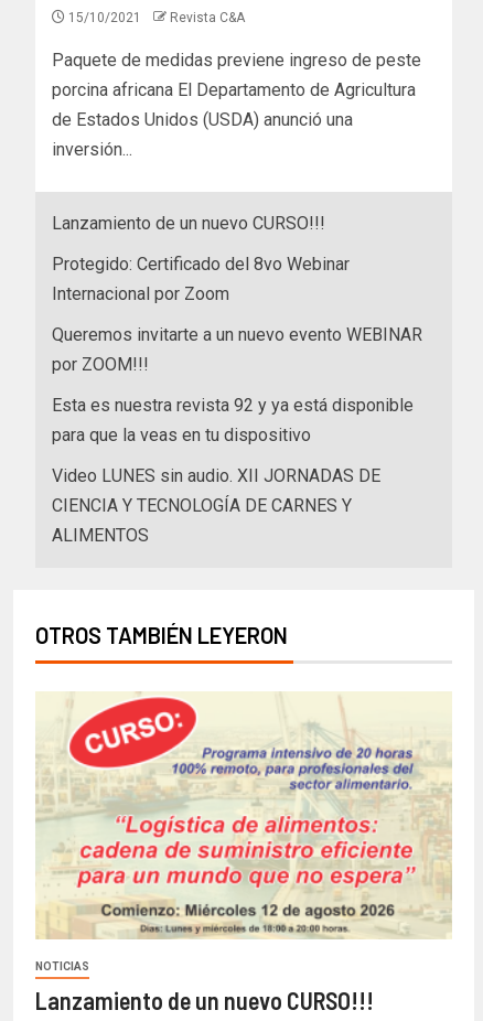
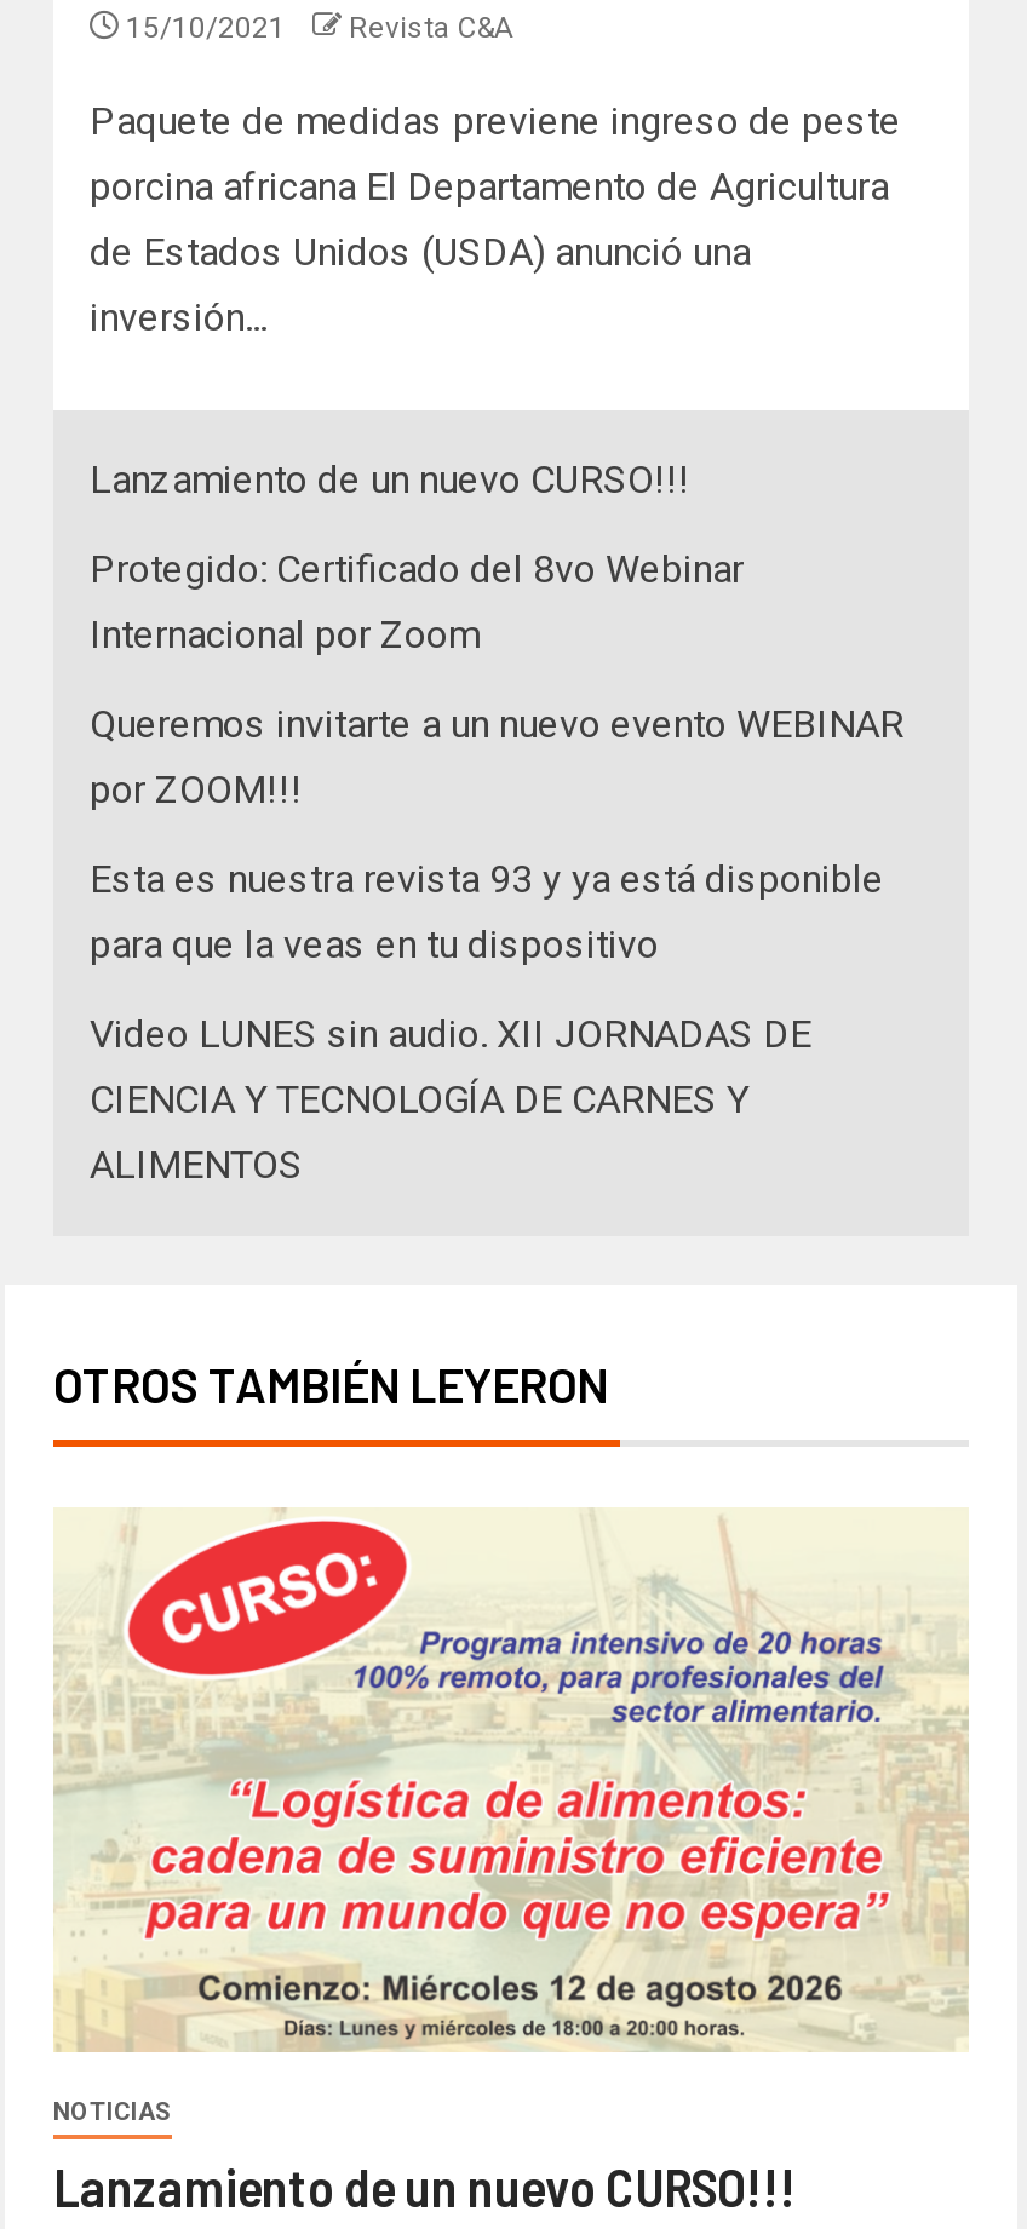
- Esta es nuestra revista 92 y ya está disponible
+ Esta es nuestra revista 93 y ya está disponible
